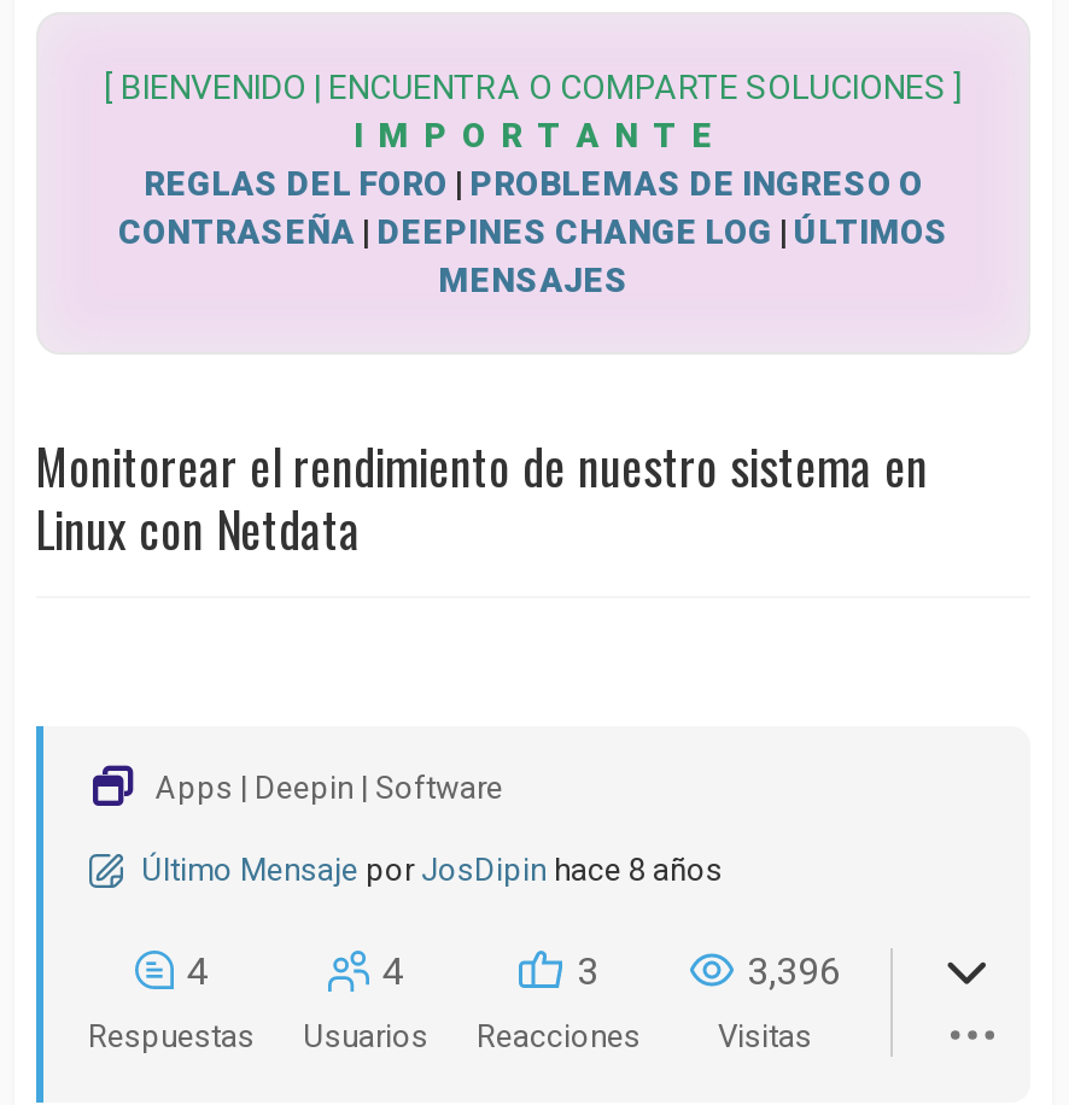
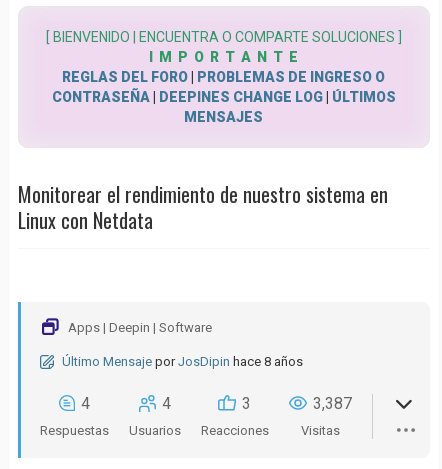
- 3,396
+ 3,387
